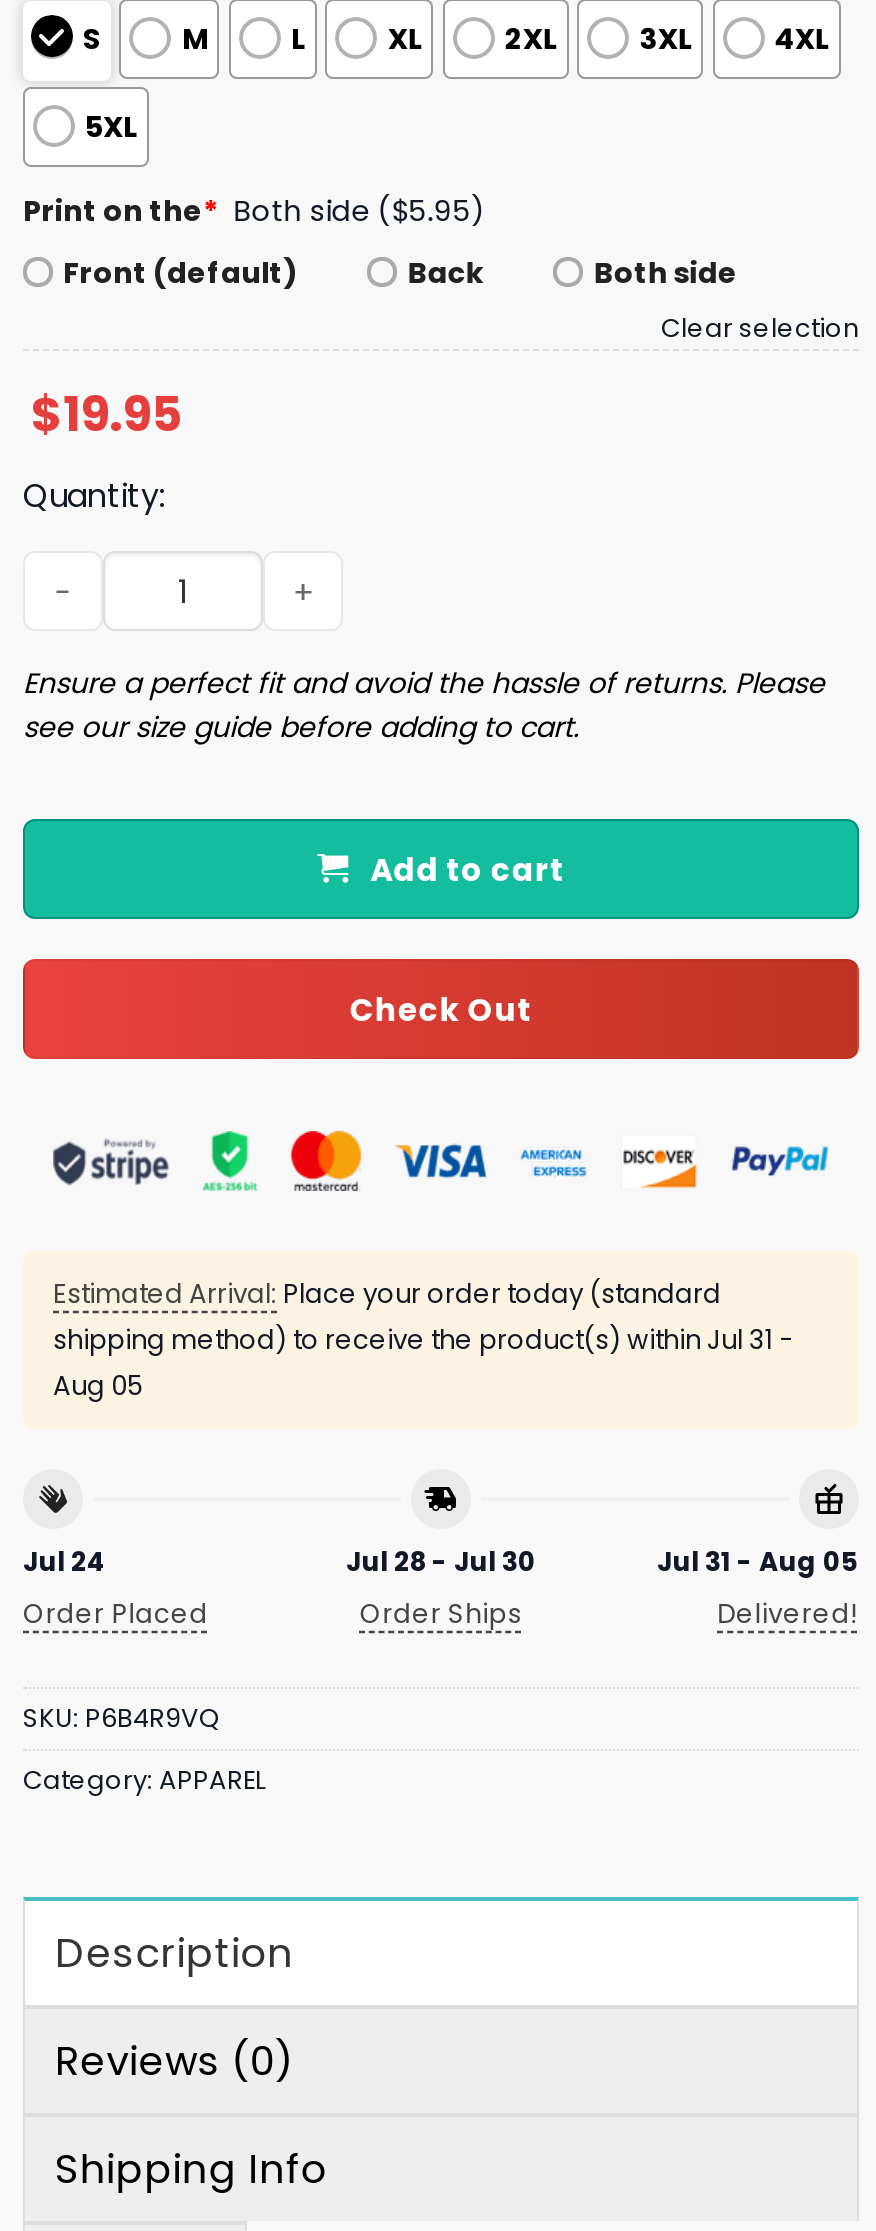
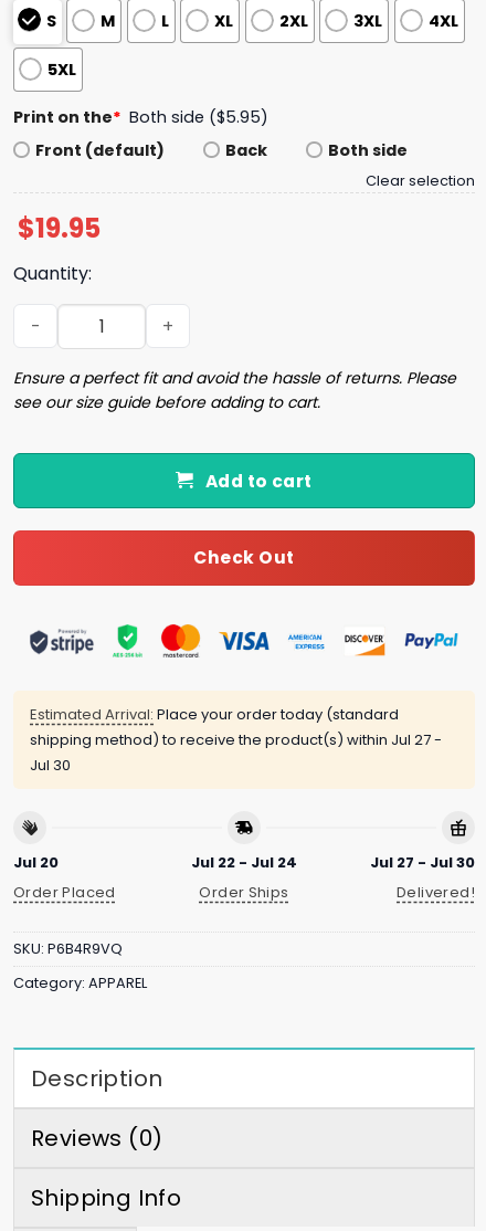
- shipping method) to receive the product(s) within Jul 31 -
- Aug 05
+ shipping method) to receive the product(s) within Jul 27 -
+ Jul 30

- Jul 24
+ Jul 20

- Jul 28 - Jul 30
+ Jul 22 - Jul 24

- Jul 31 - Aug 05
+ Jul 27 - Jul 30
